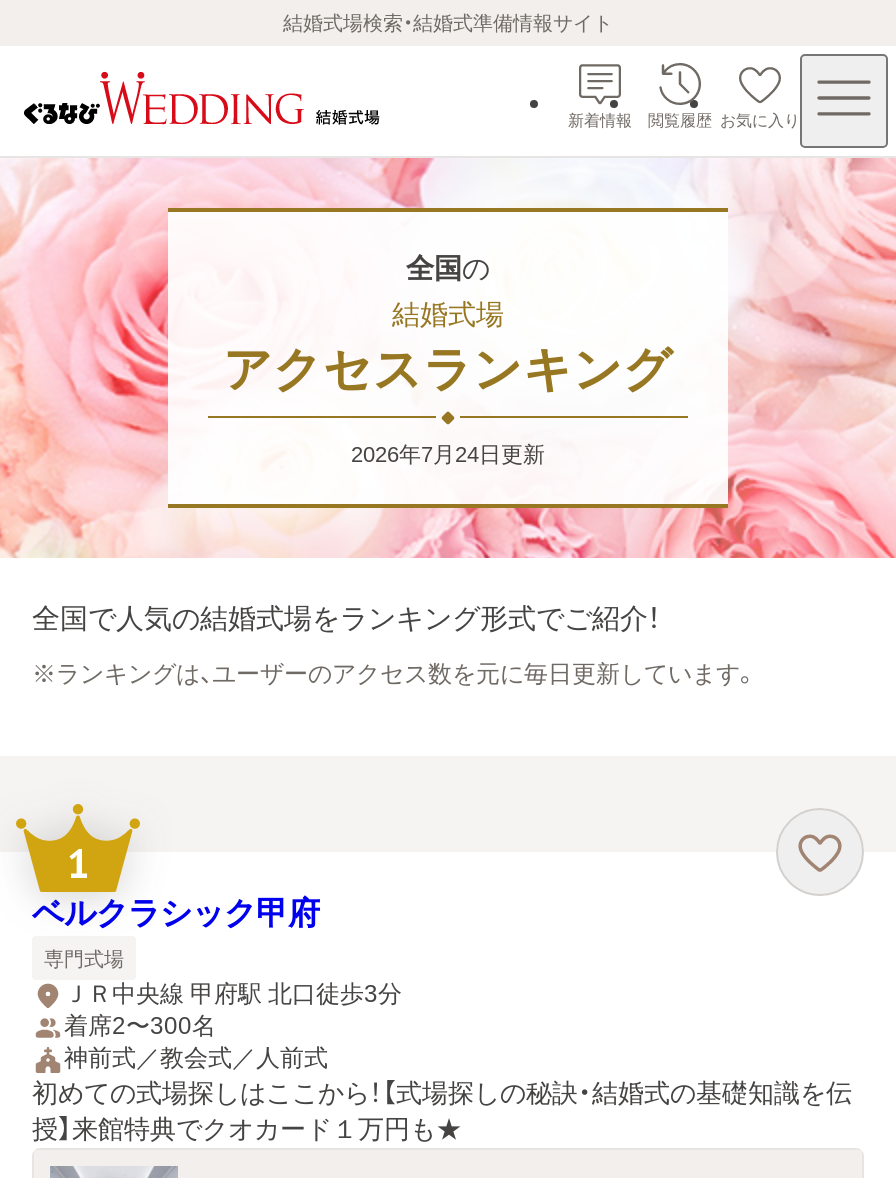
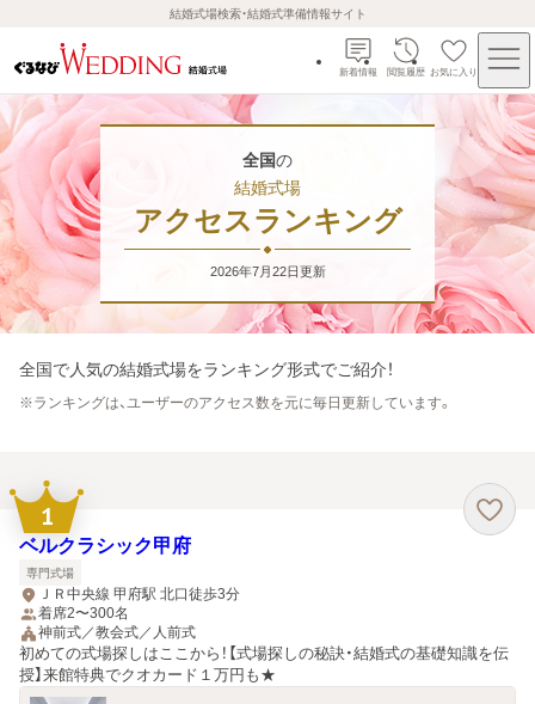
- 2026年7月24日更新
+ 2026年7月22日更新
